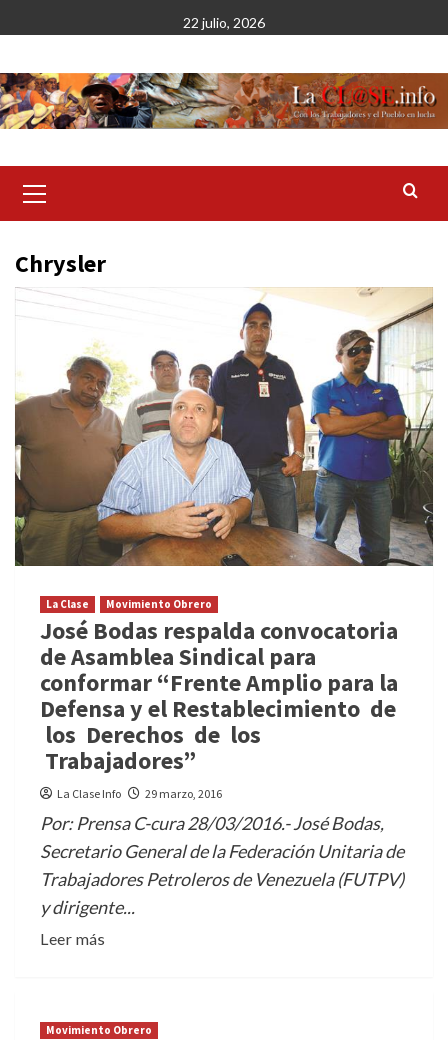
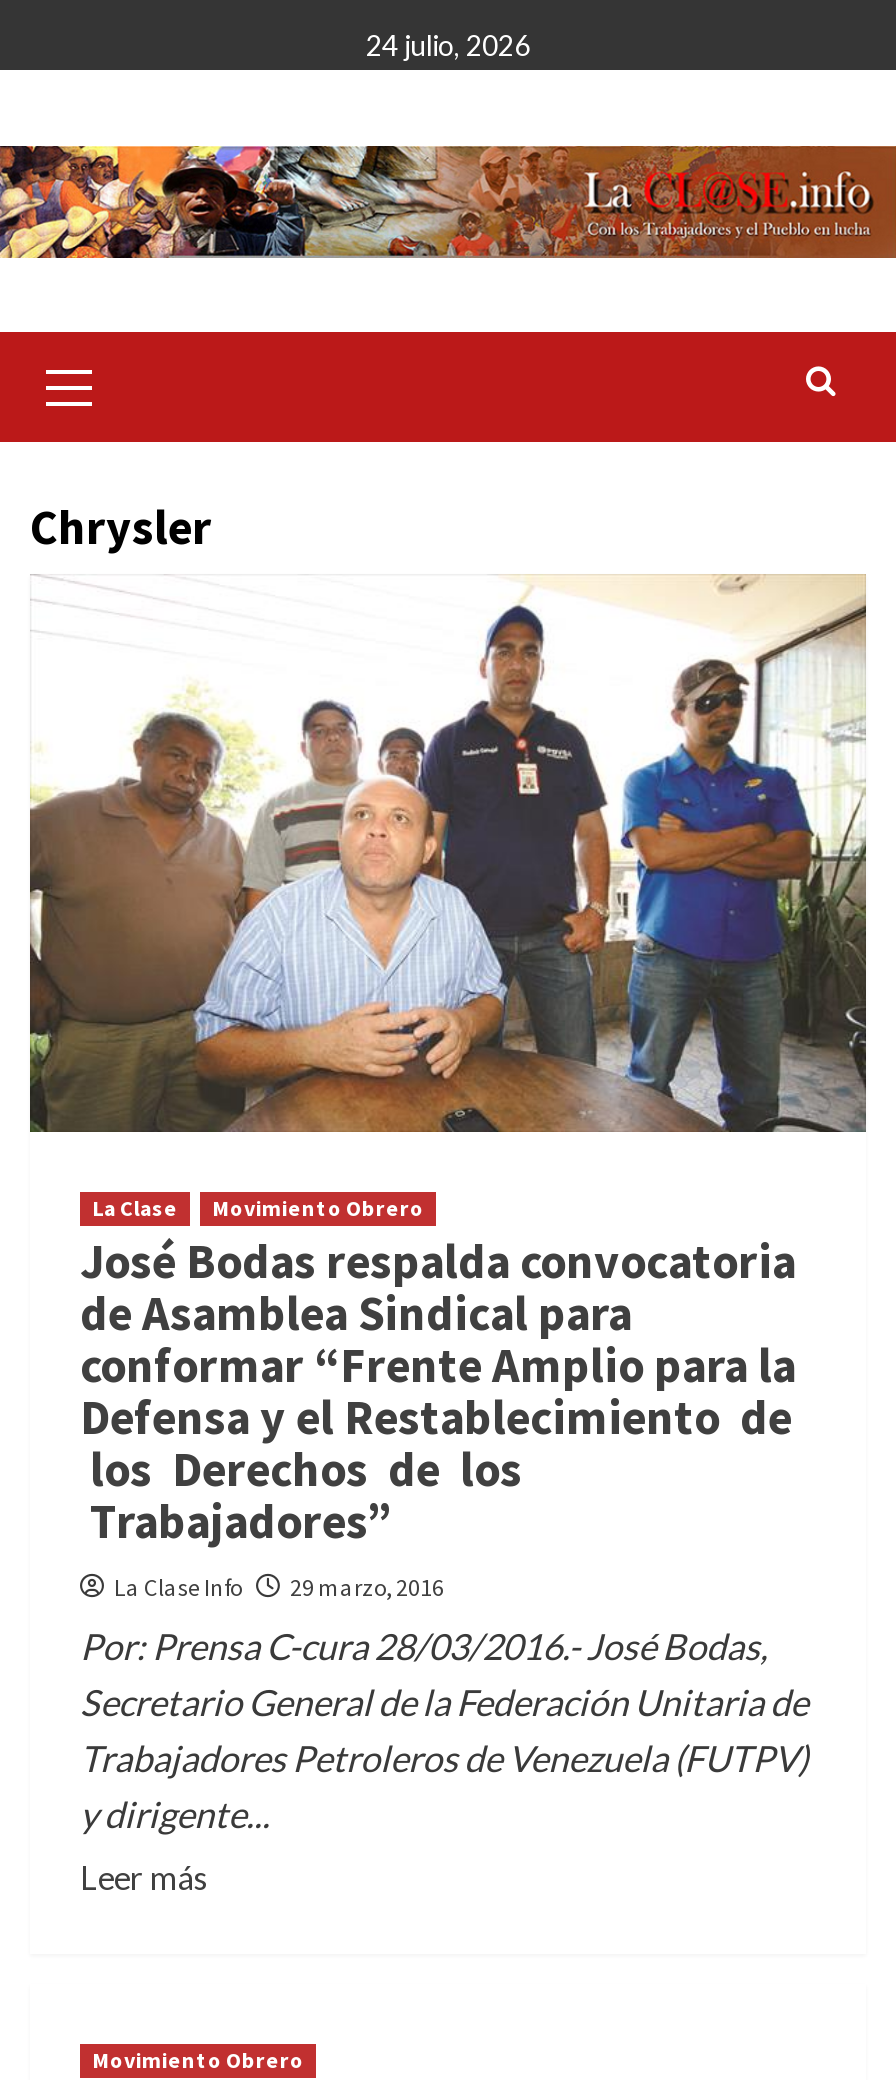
- 22 julio, 2026
+ 24 julio, 2026
